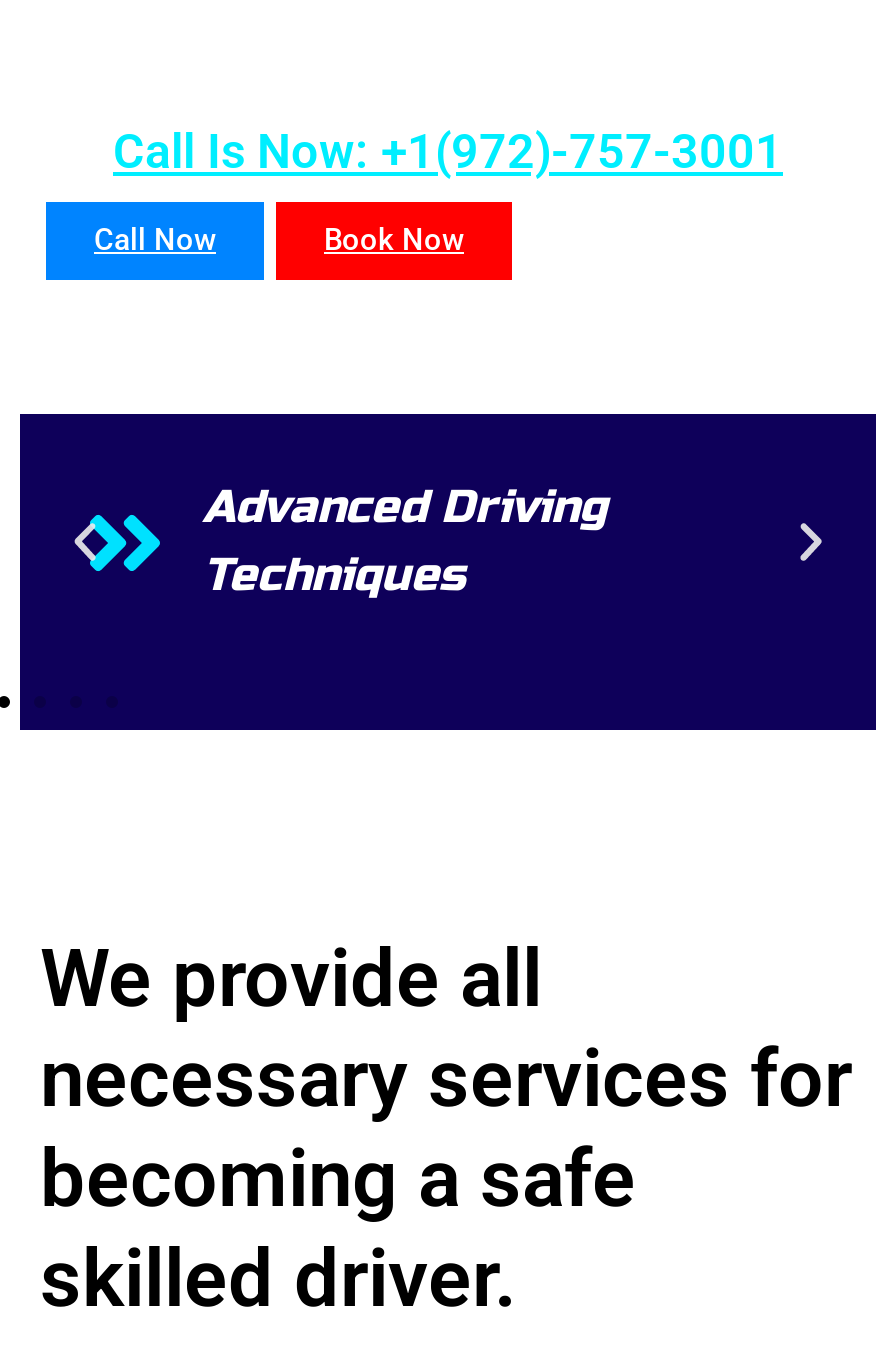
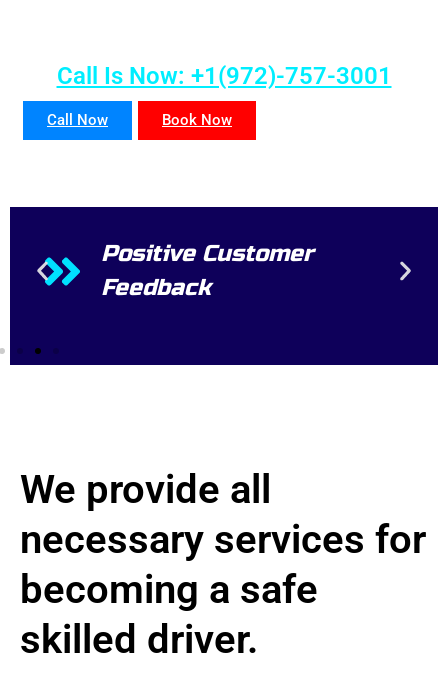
- Advanced Driving
- Techniques
+ Positive Customer
+ Feedback
